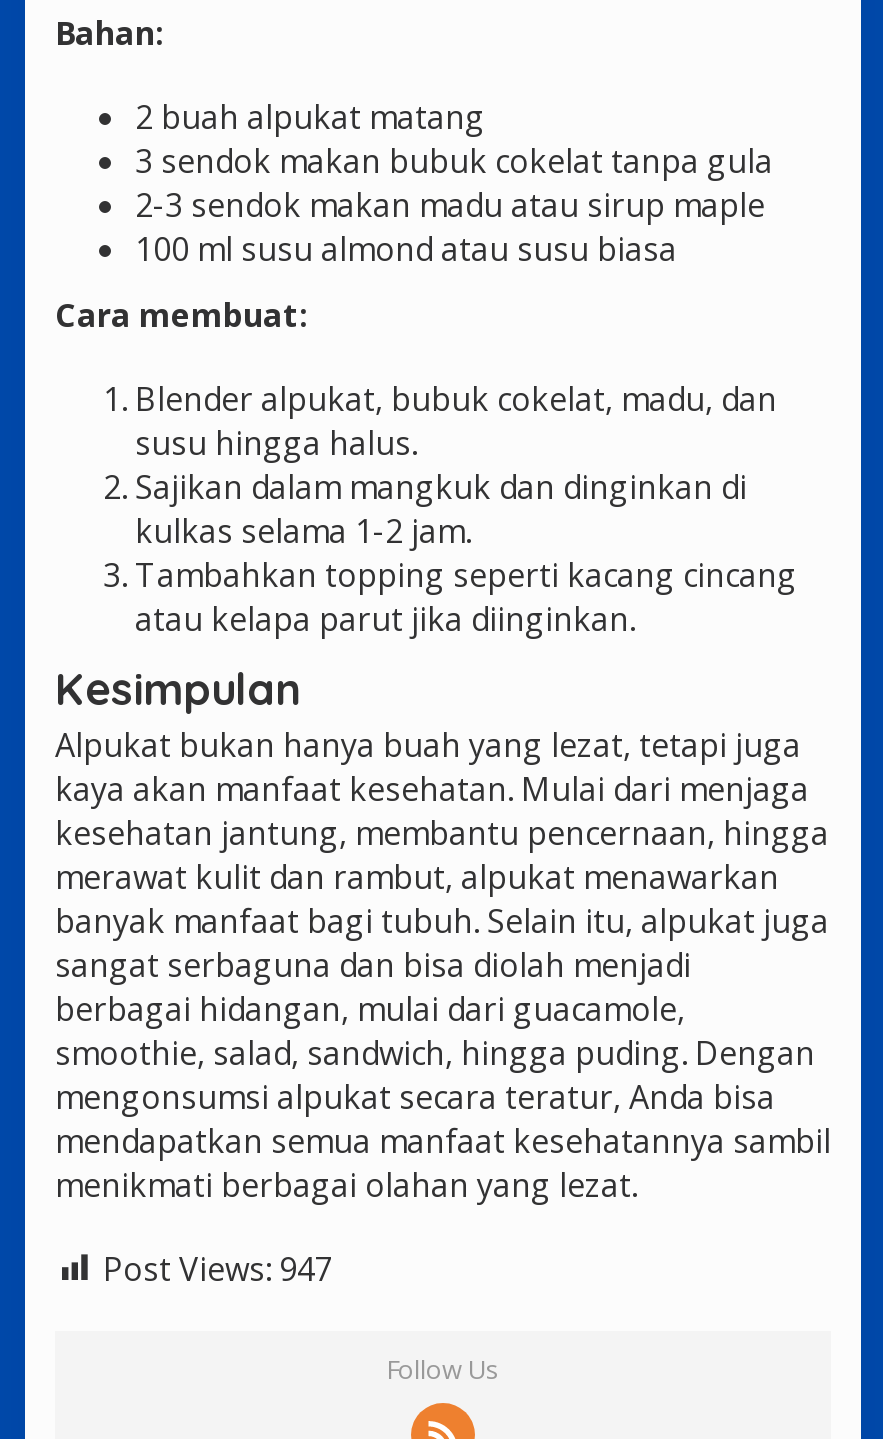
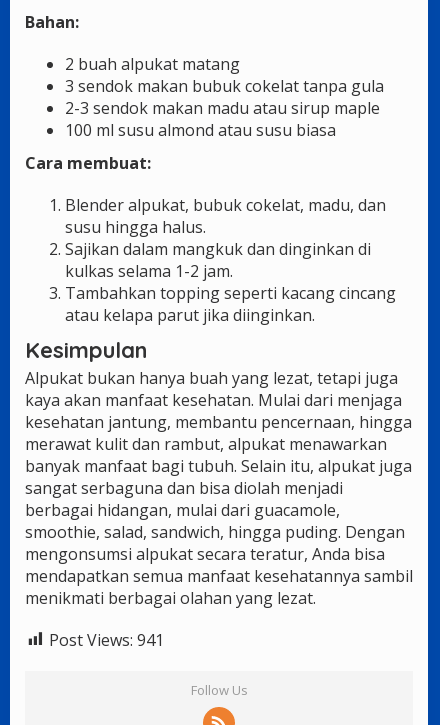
- Post Views: 947
+ Post Views: 941
